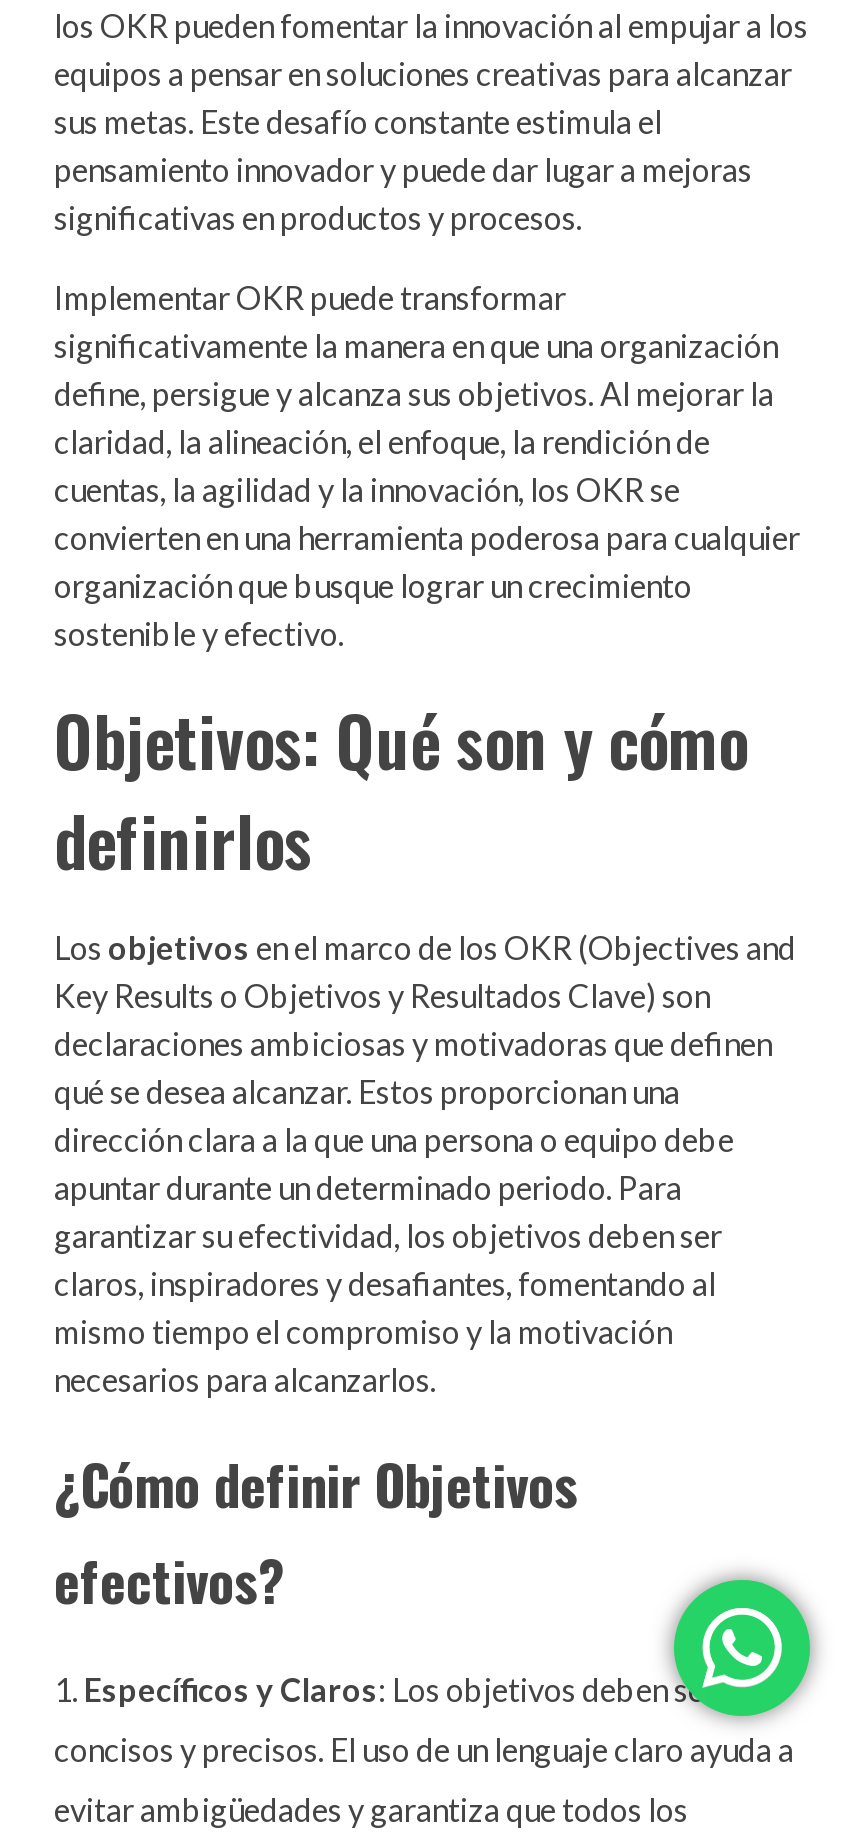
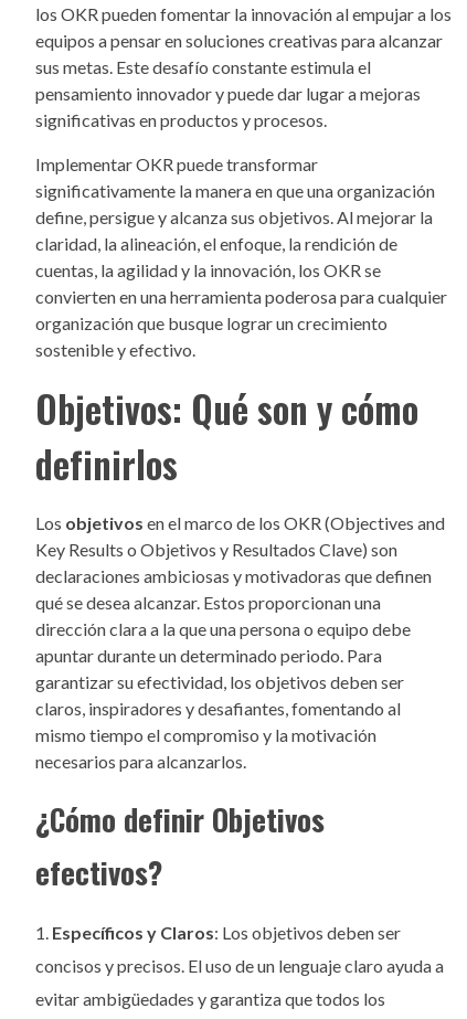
- [image]
